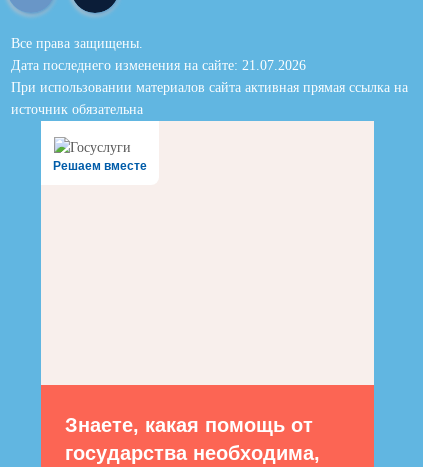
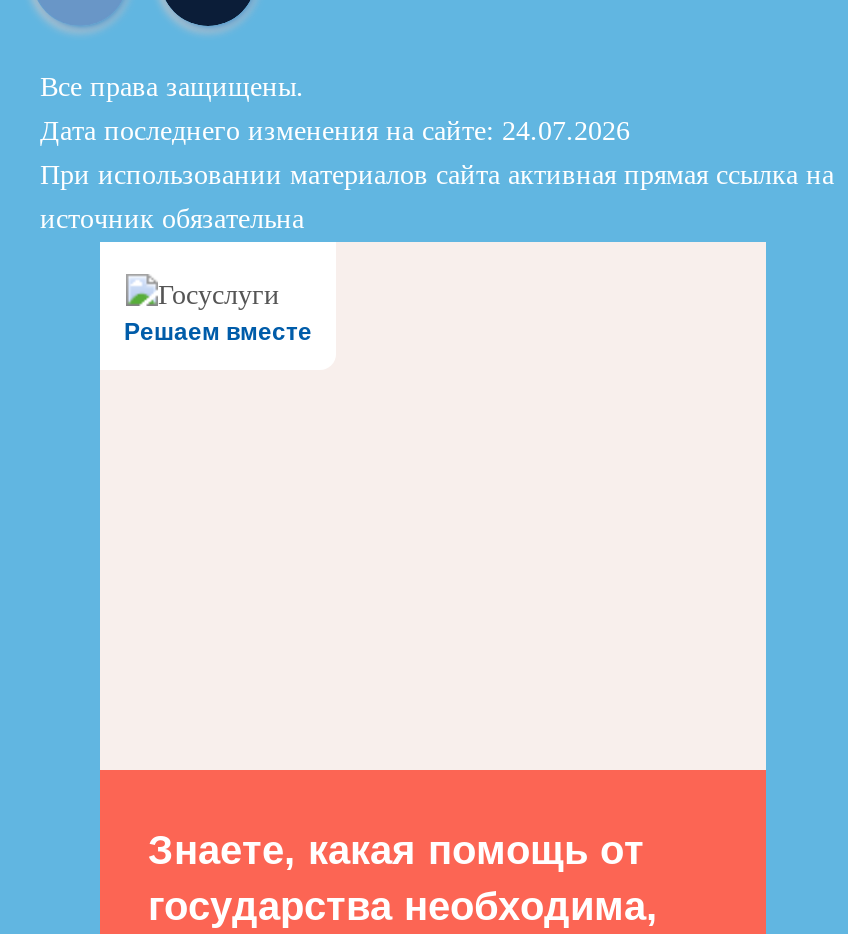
- Дата последнего изменения на сайте: 21.07.2026
+ Дата последнего изменения на сайте: 24.07.2026
